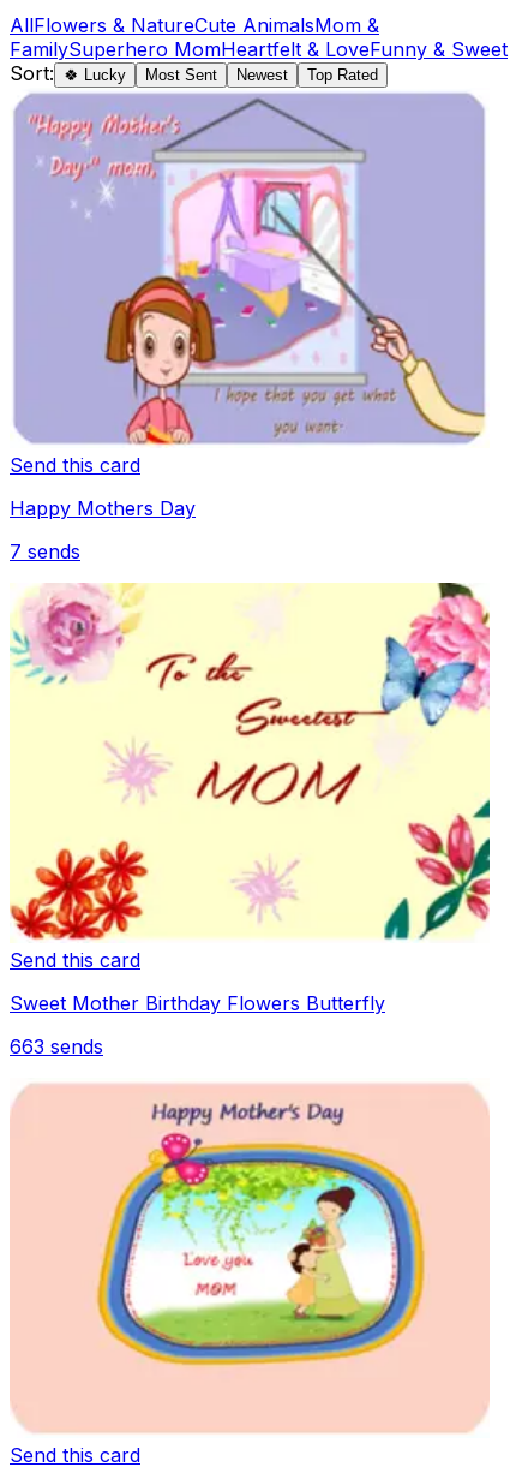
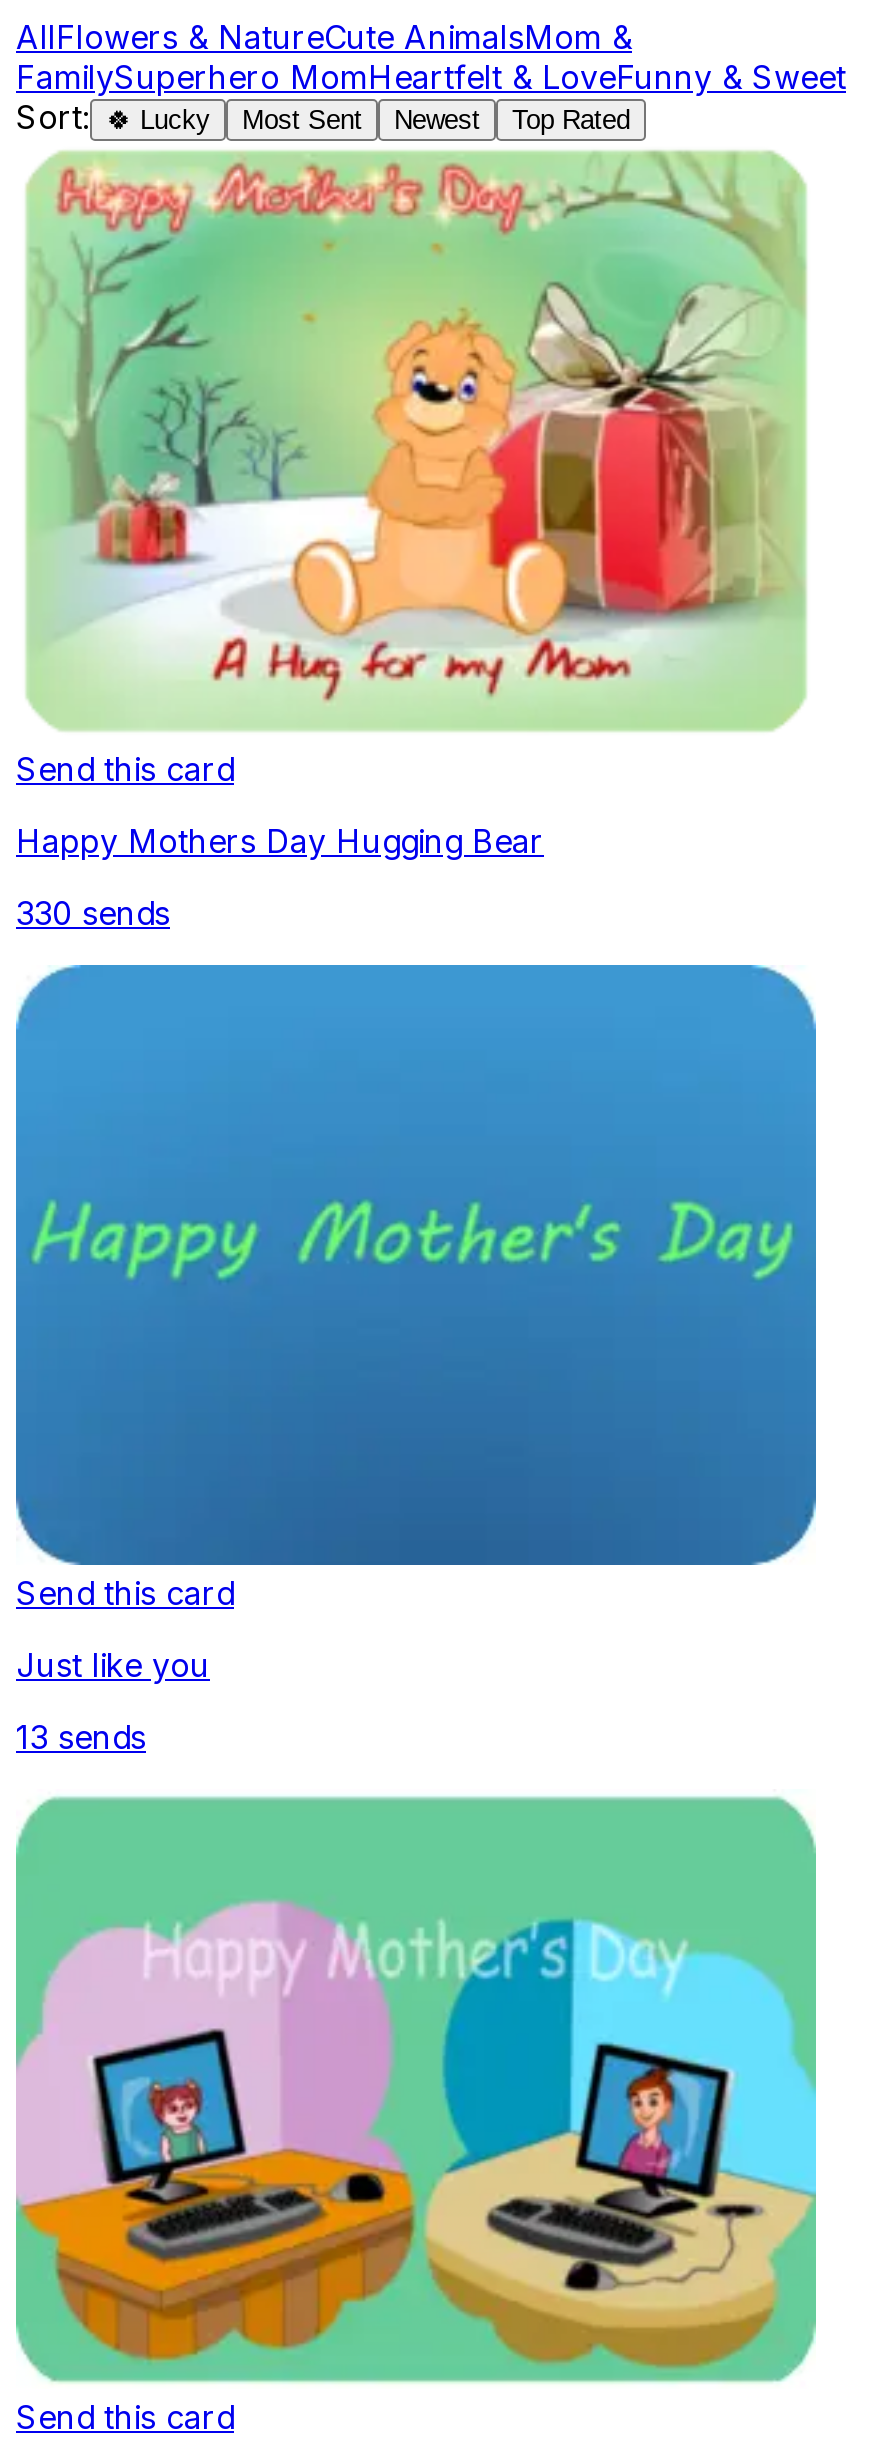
- [image]
+ [image]

- Happy Mothers Day
+ Happy Mothers Day Hugging Bear

- 7 sends
+ 330 sends

- [image]
- Sweet Mother Birthday Flowers Butterfly
+ [image]
+ Just like you

- 663 sends
+ 13 sends

- [image]
+ [image]
